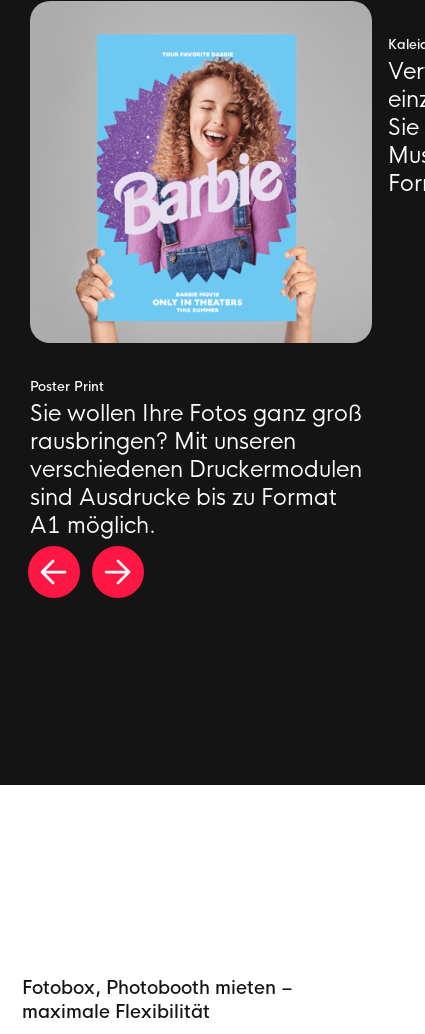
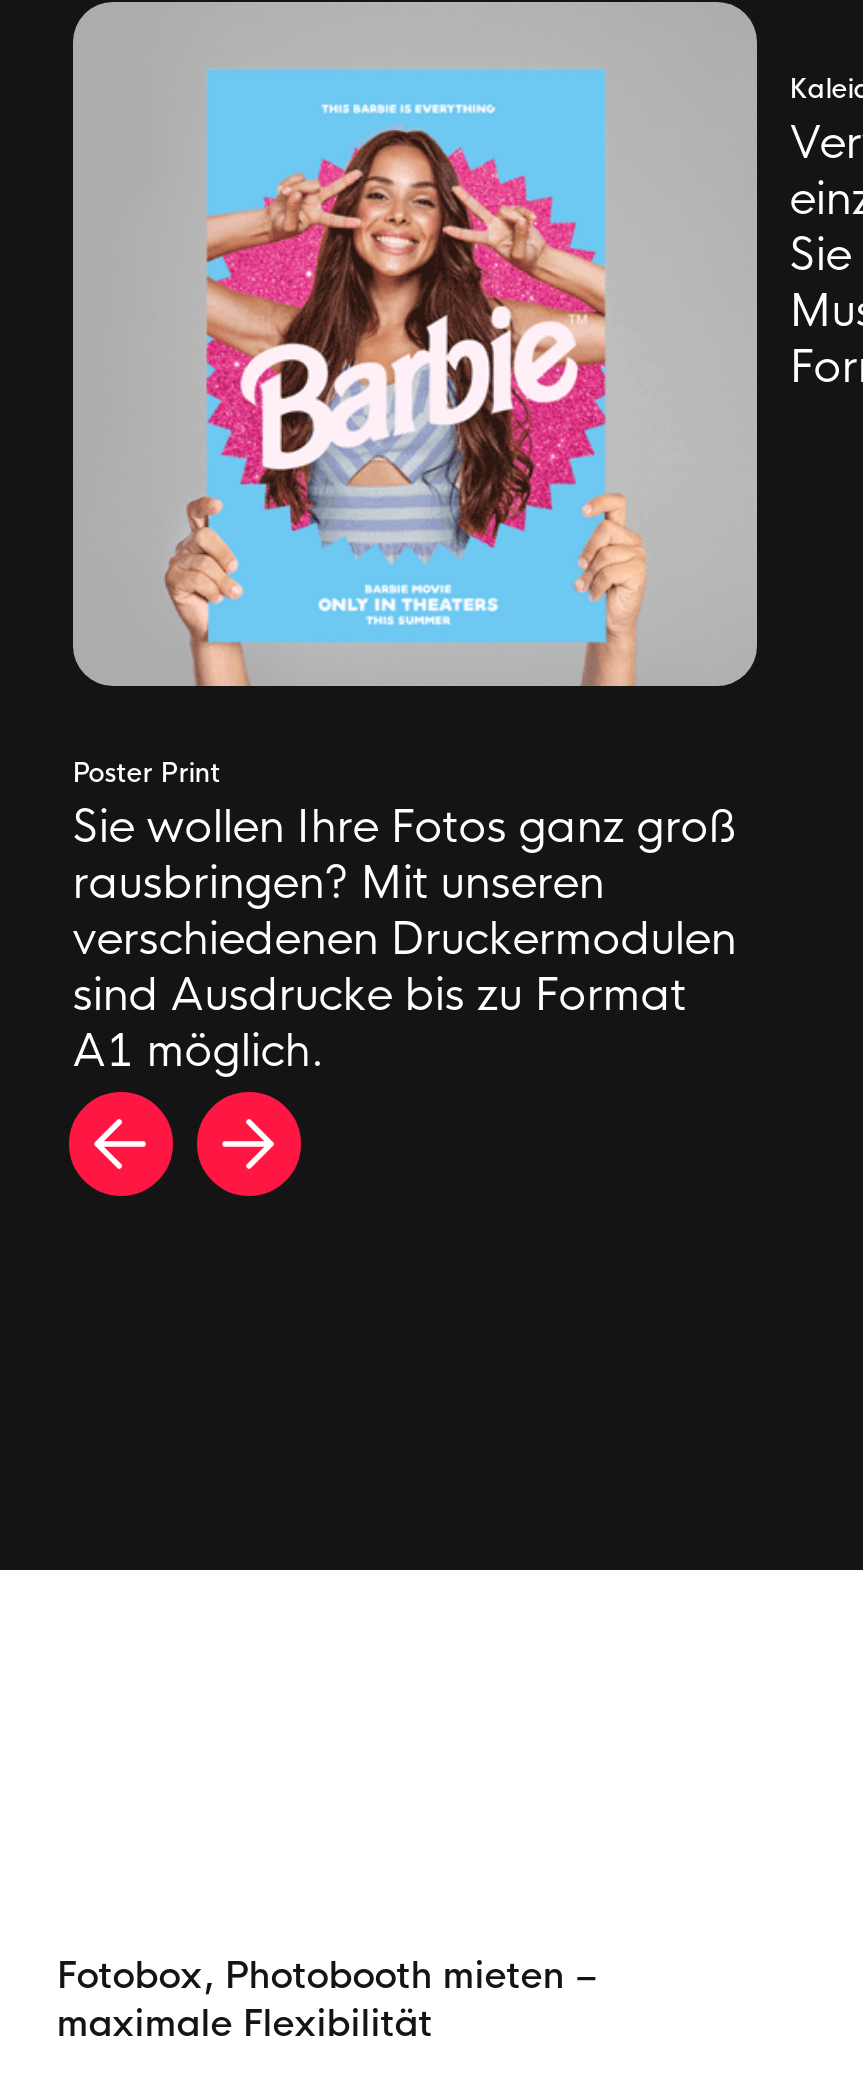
- [image]
+ [image]
